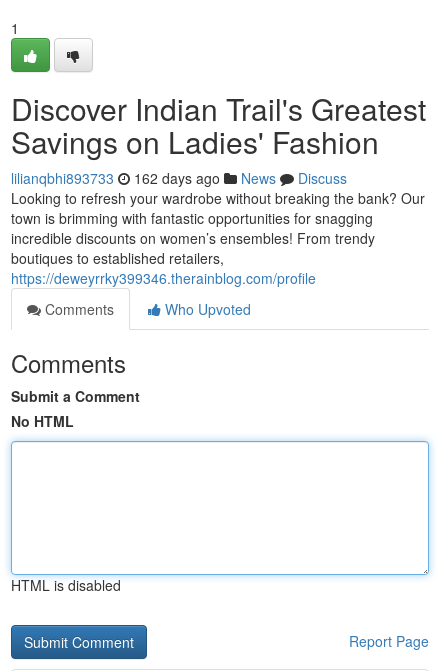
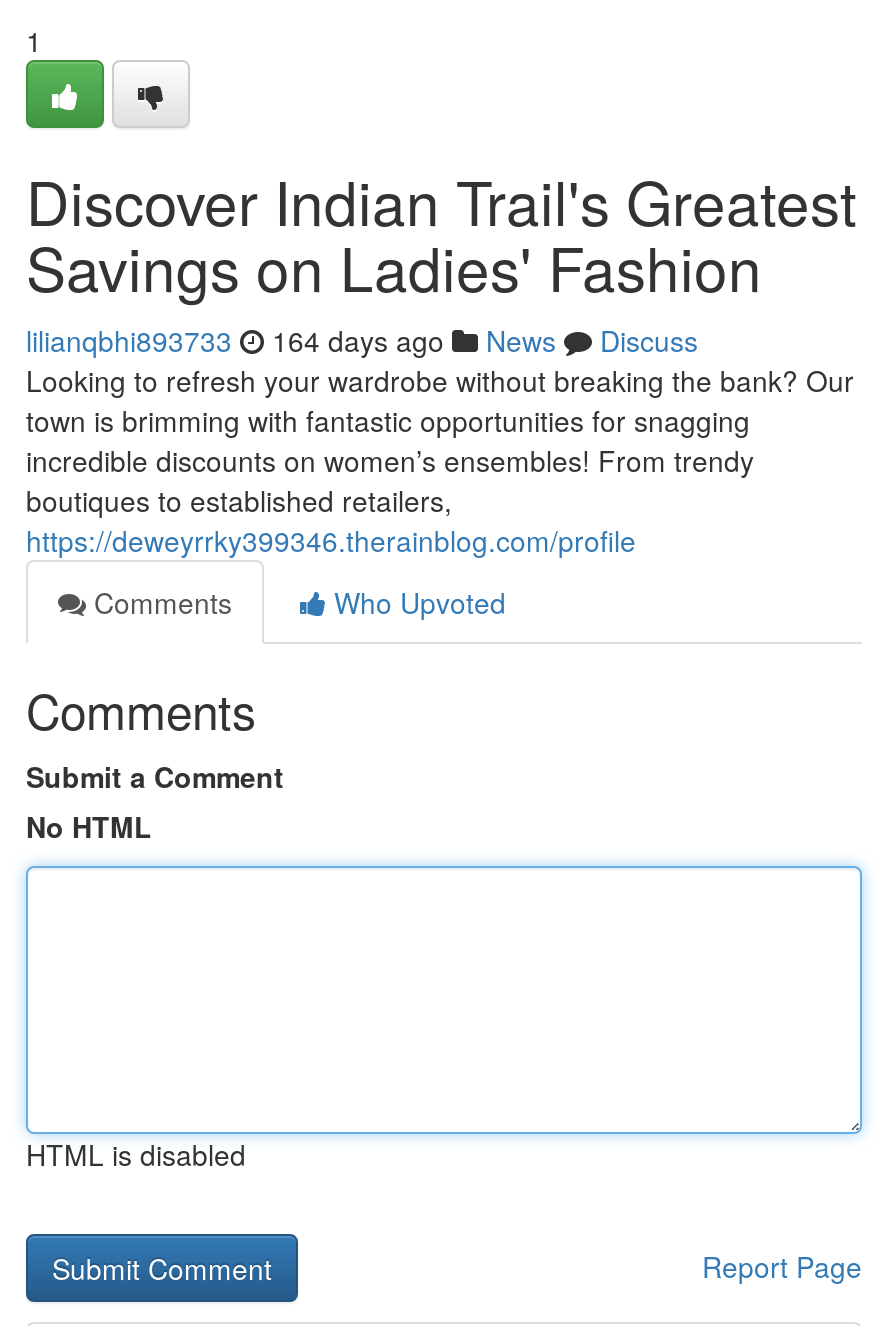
- lilianqbhi893733 162 days ago News Discuss
+ lilianqbhi893733 164 days ago News Discuss
